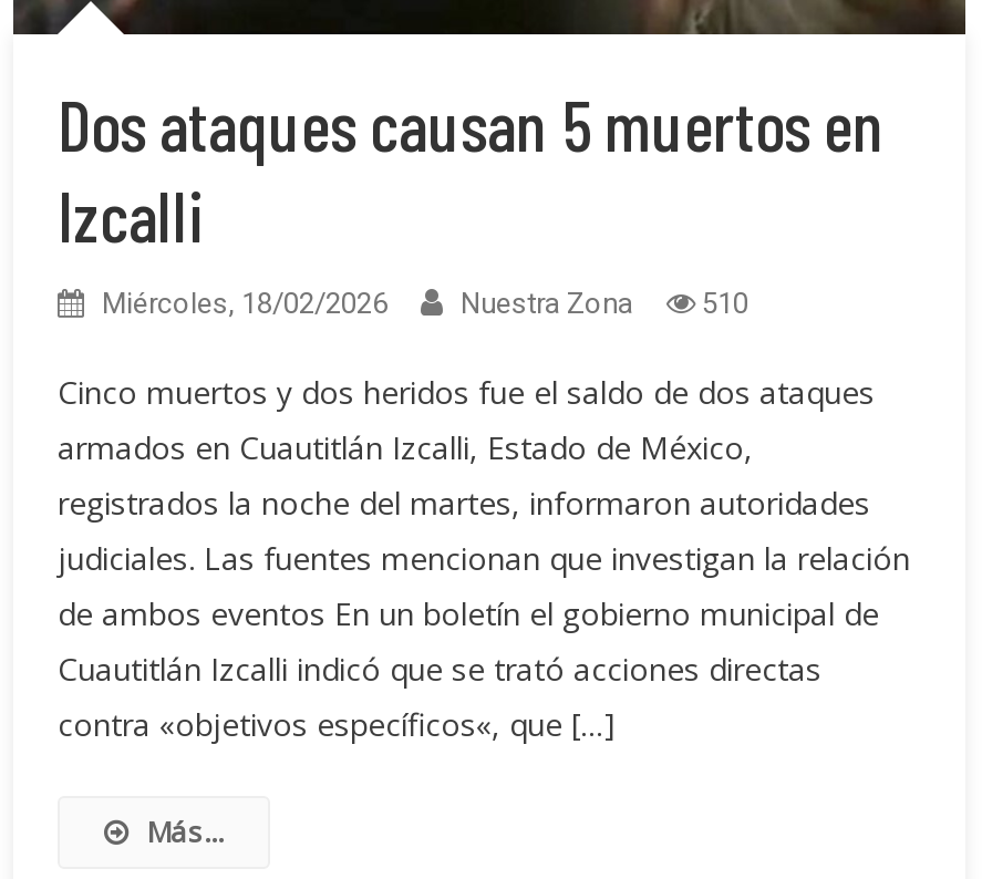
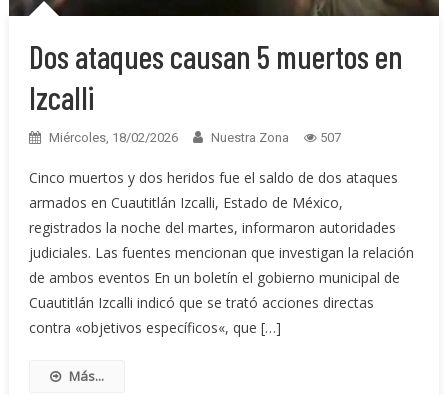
- 510
+ 507
